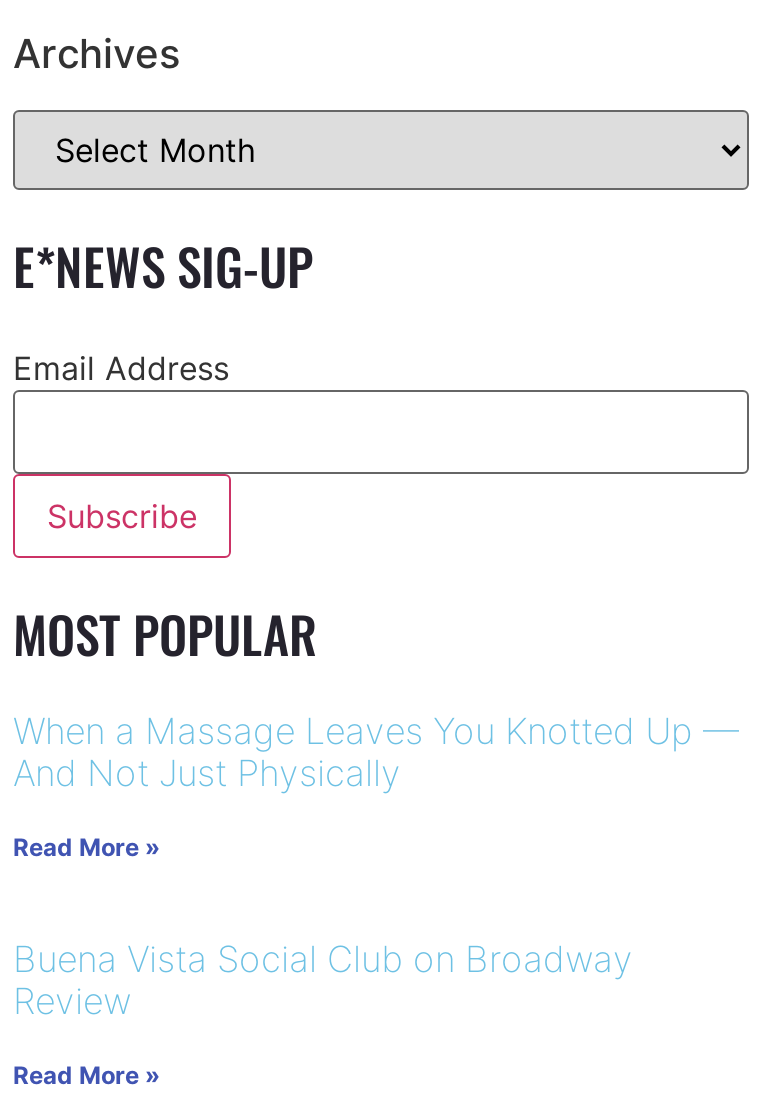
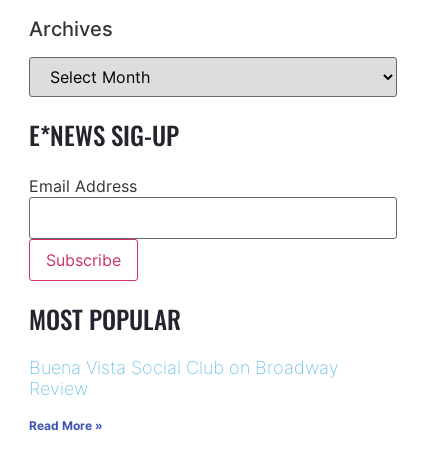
- When a Massage Leaves You Knotted Up —
- And Not Just Physically
- Read More »
